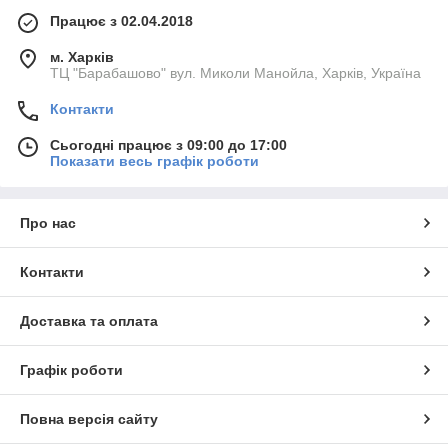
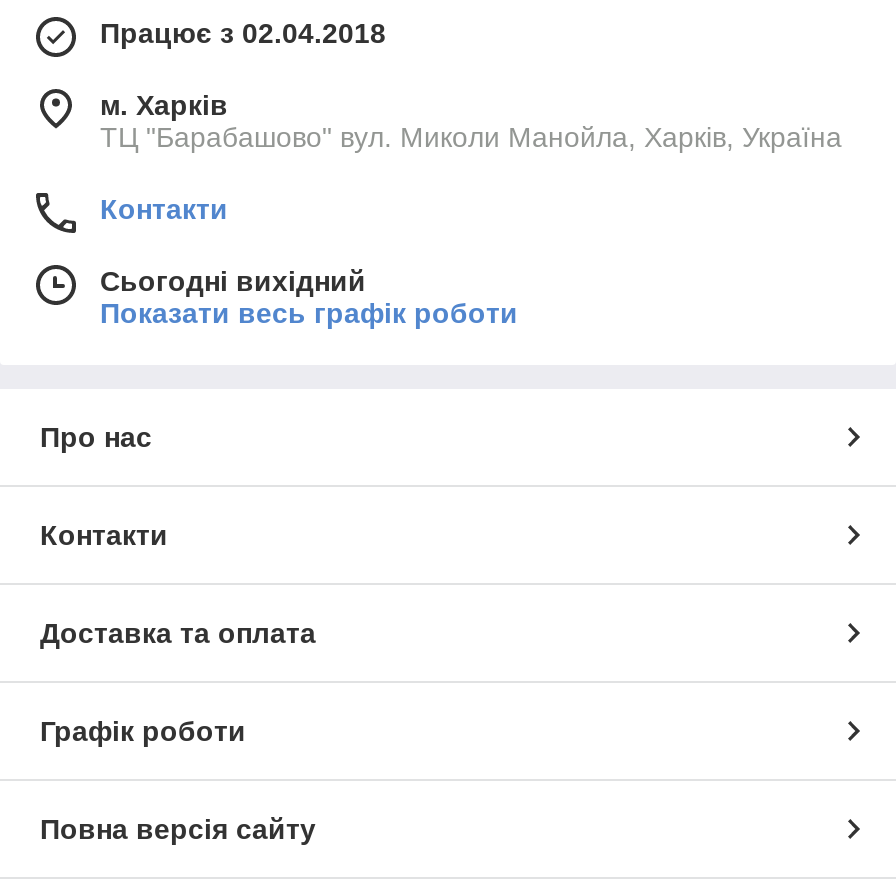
- Сьогодні працює з 09:00 до 17:00
+ Сьогодні вихідний
